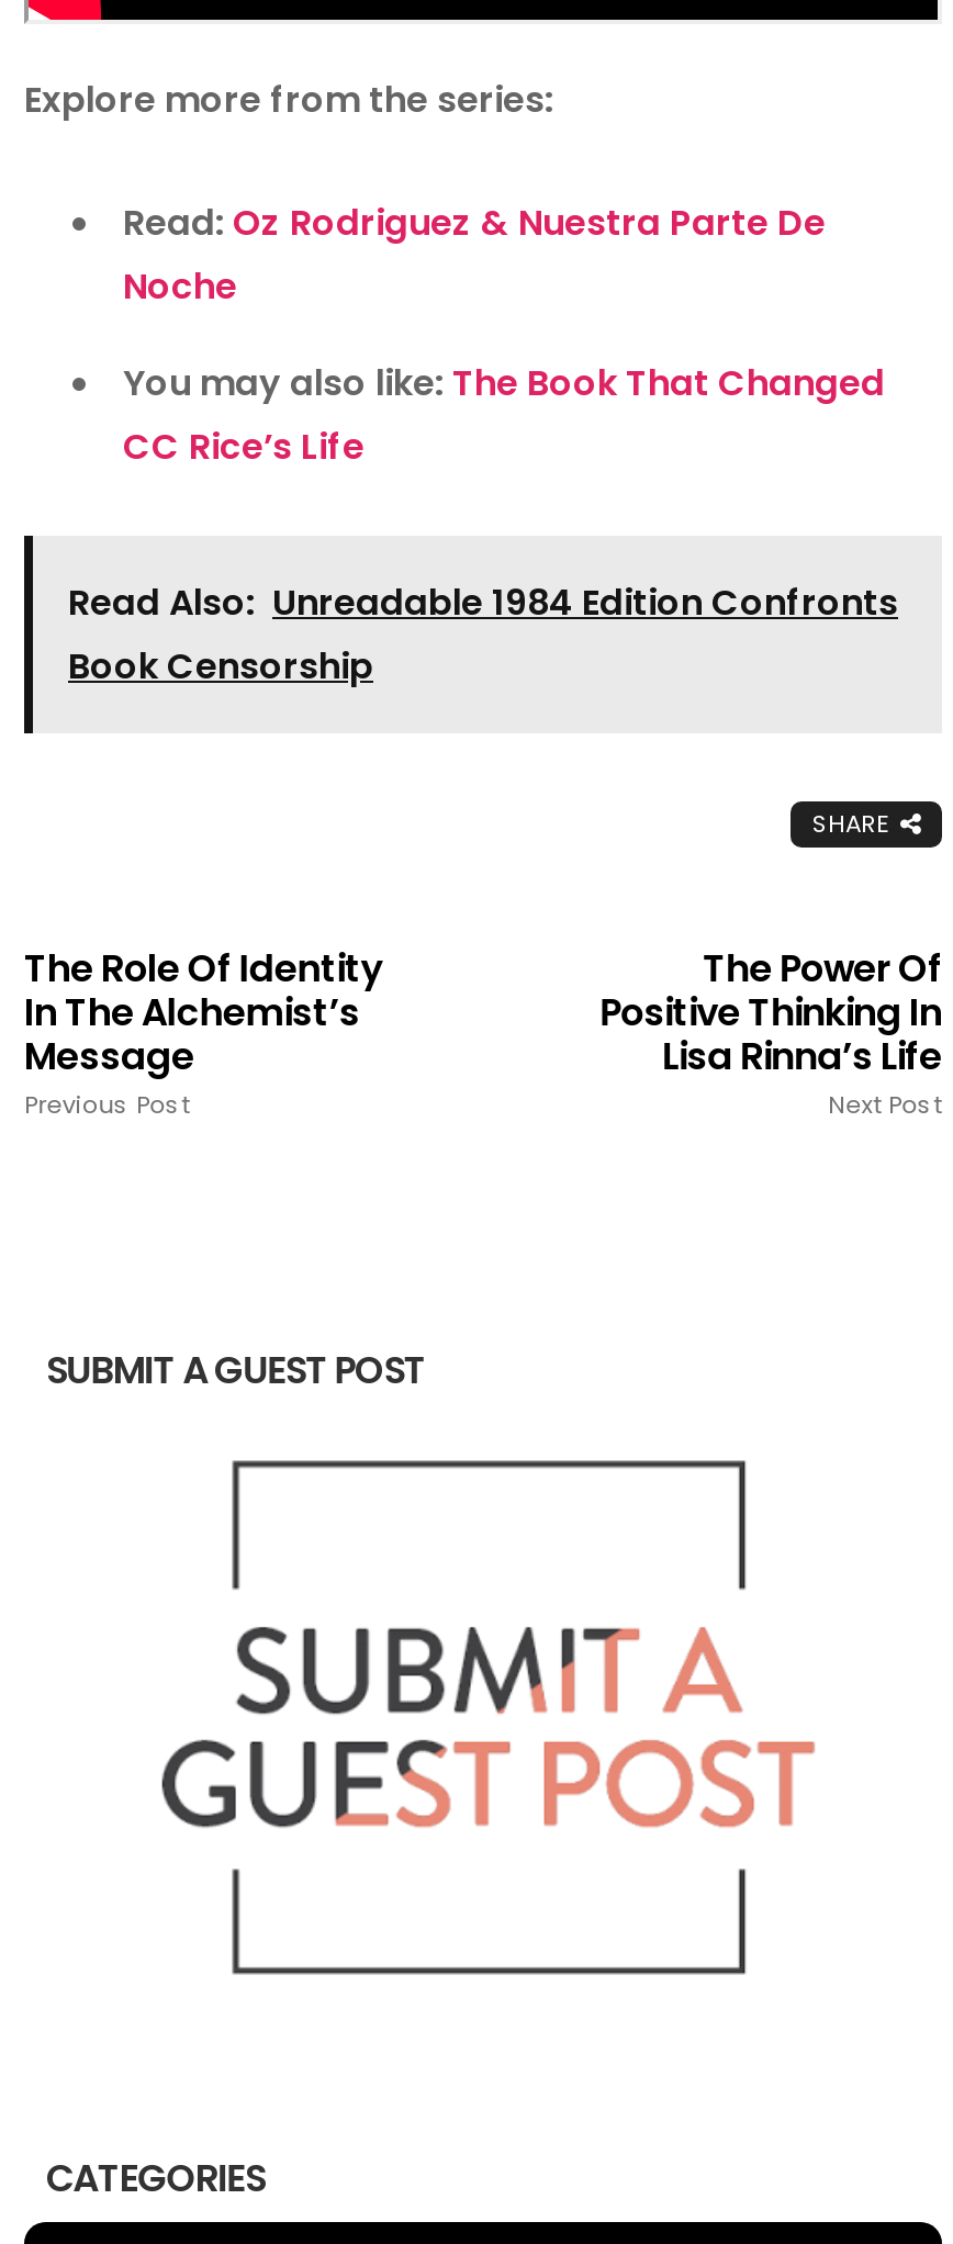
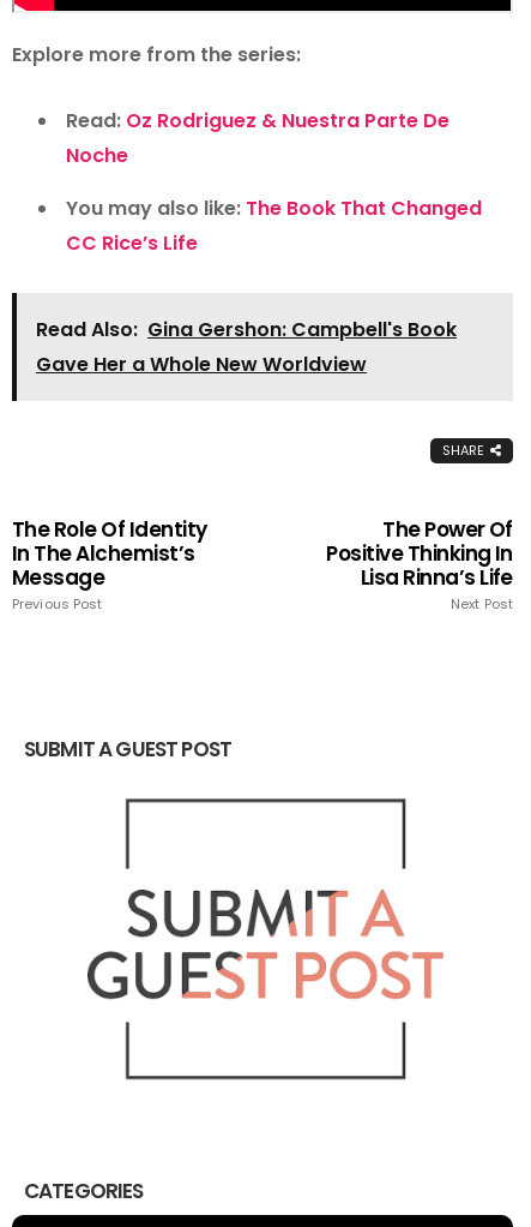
- Read Also: Unreadable 1984 Edition Confronts
- Book Censorship
+ Read Also: Gina Gershon: Campbell's Book
+ Gave Her a Whole New Worldview
